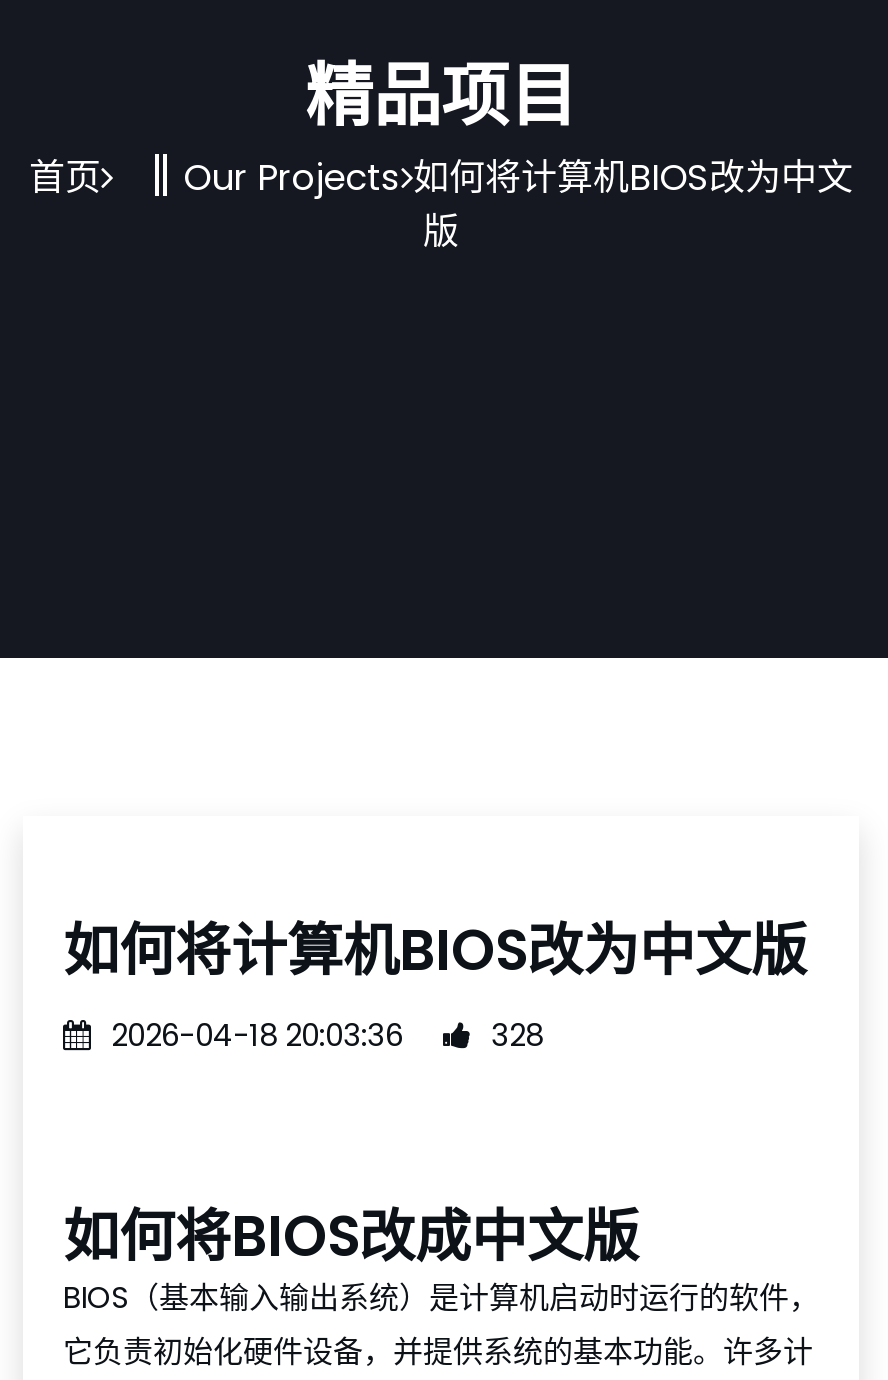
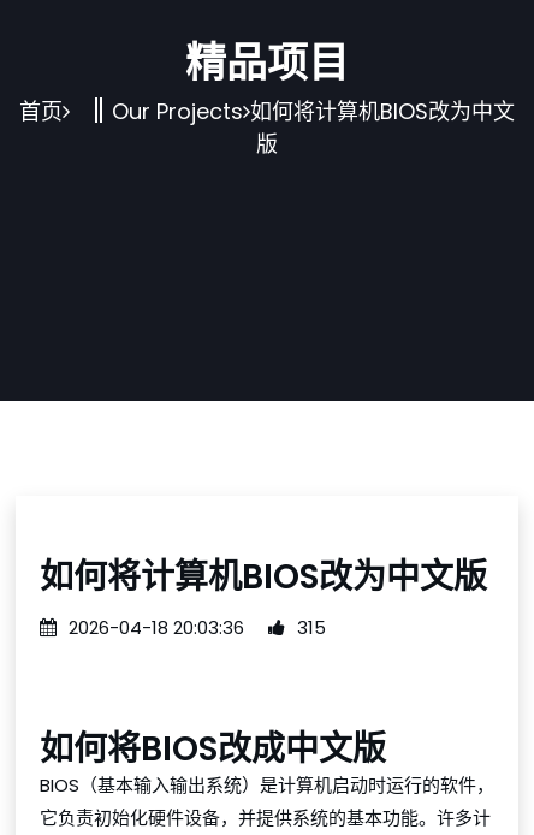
- 2026-04-18 20:03:36 328
+ 2026-04-18 20:03:36 315
